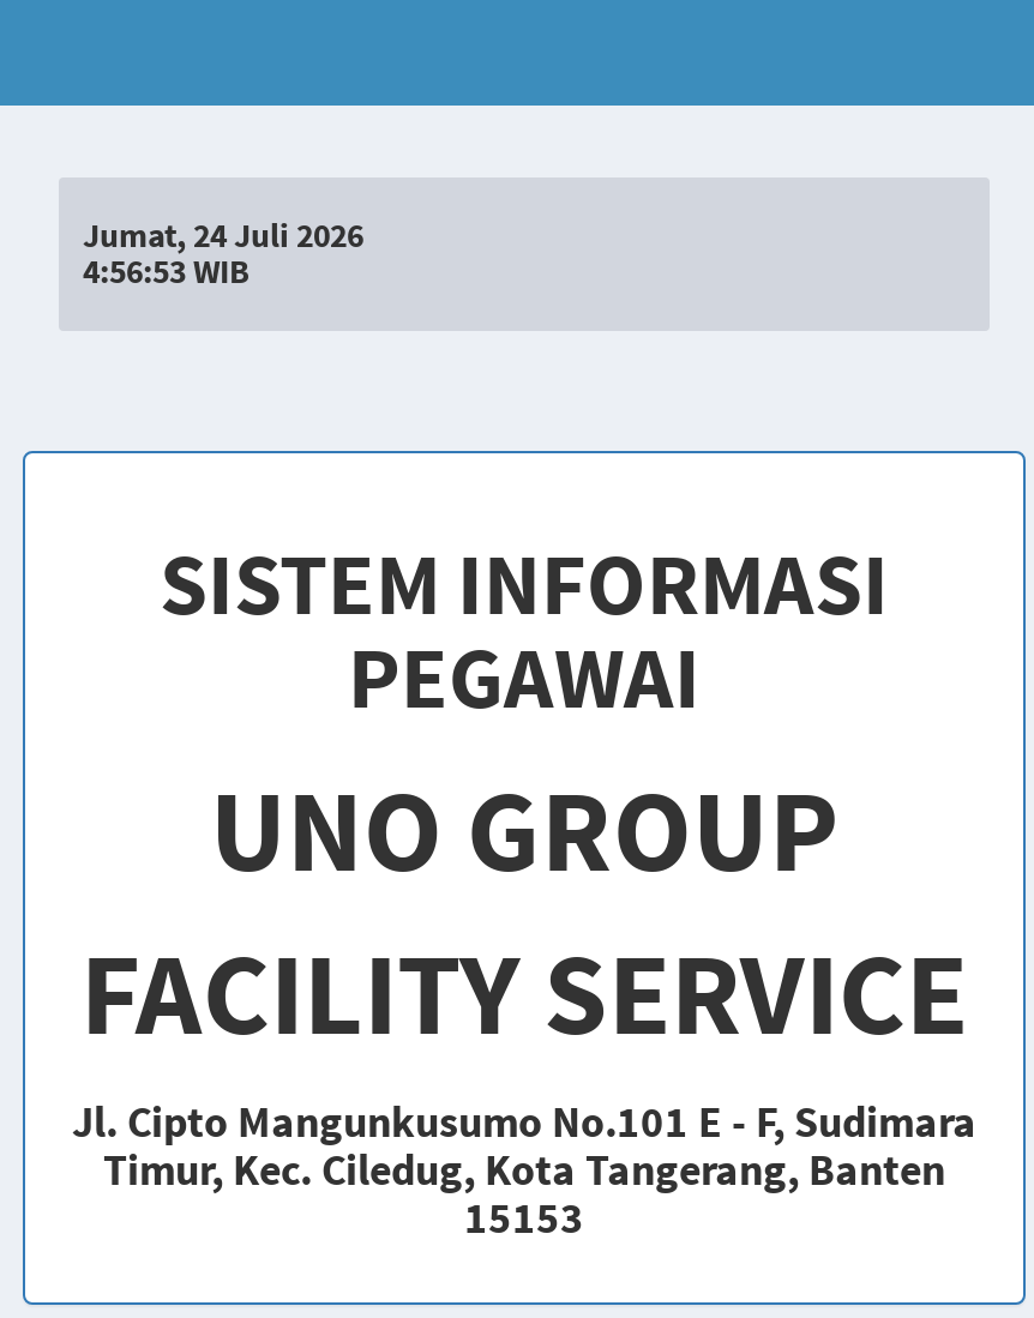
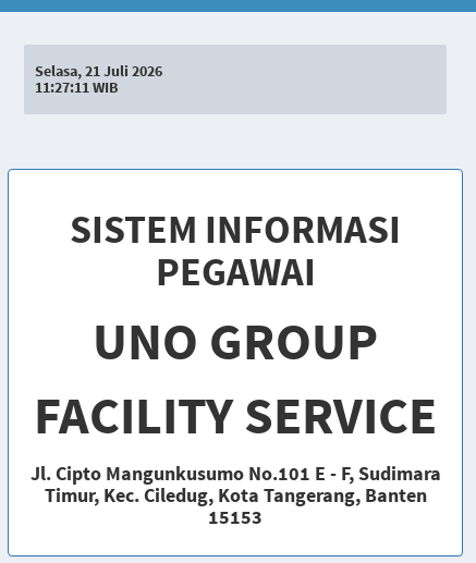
- Jumat, 24 Juli 2026
+ Selasa, 21 Juli 2026

- 4:56:53 WIB
+ 11:27:11 WIB
